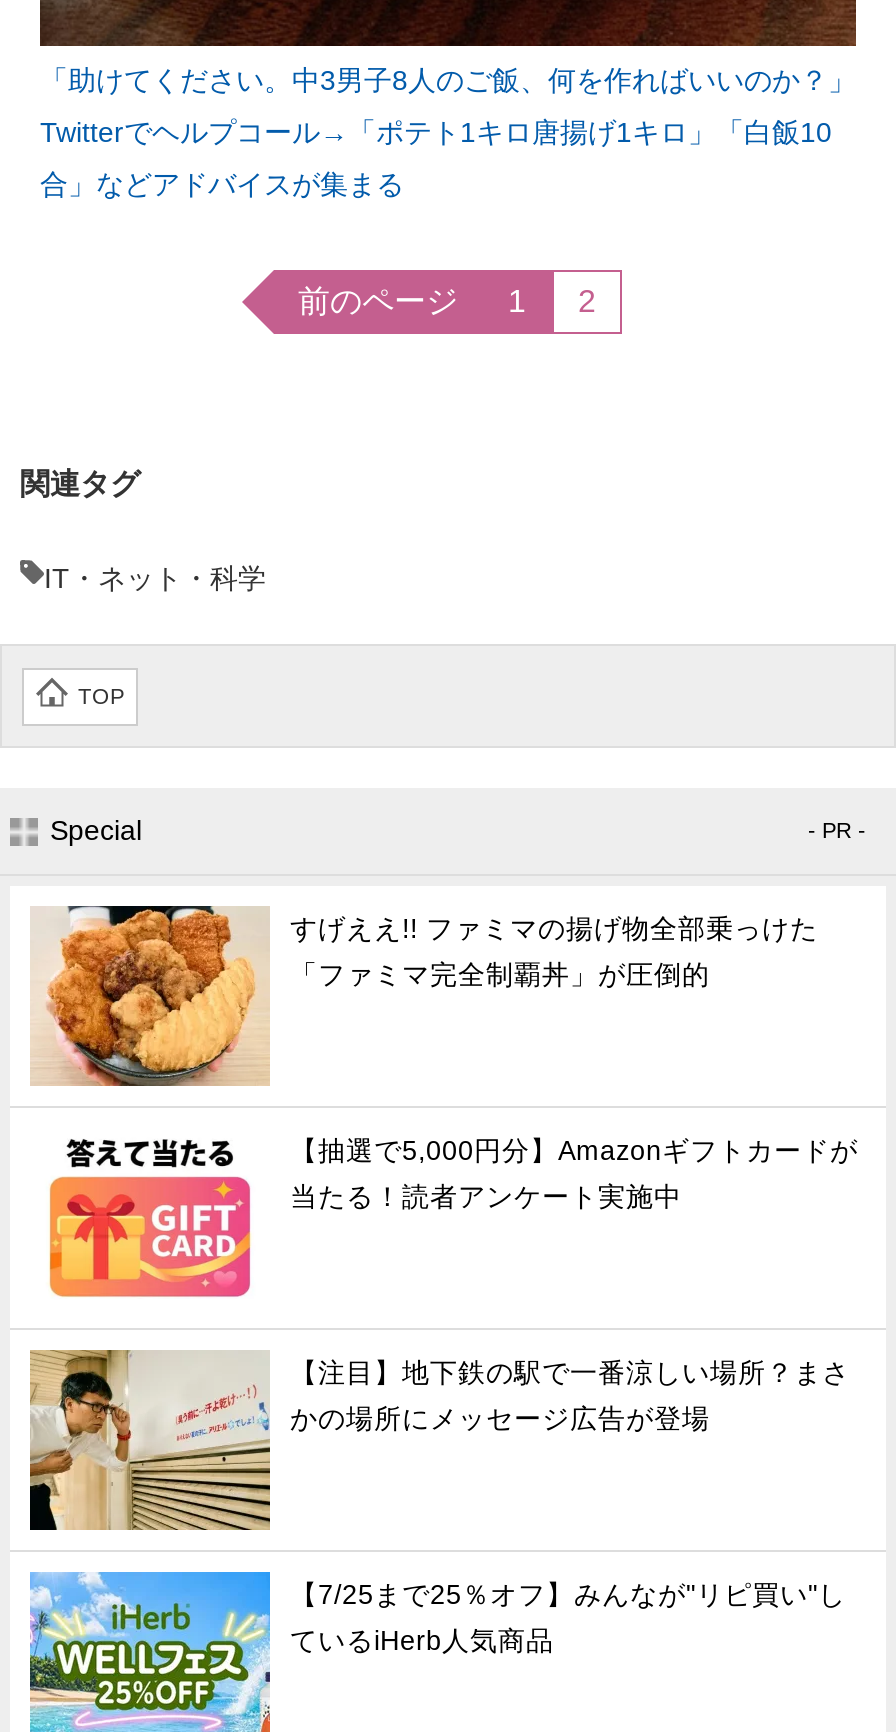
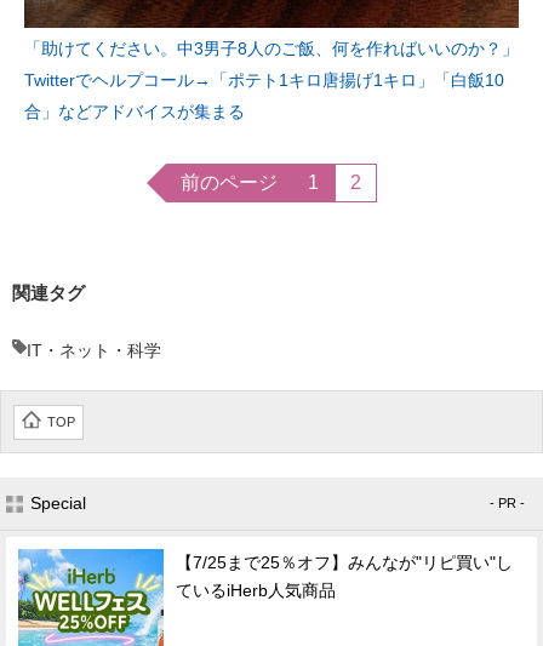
- [image]
- すげええ!! ファミマの揚げ物全部乗っけた
- 「ファミマ完全制覇丼」が圧倒的

- [image]
- 【抽選で5,000円分】Amazonギフトカードが
- 当たる！読者アンケート実施中

- [image]
- 【注目】地下鉄の駅で一番涼しい場所？まさ
- かの場所にメッセージ広告が登場
